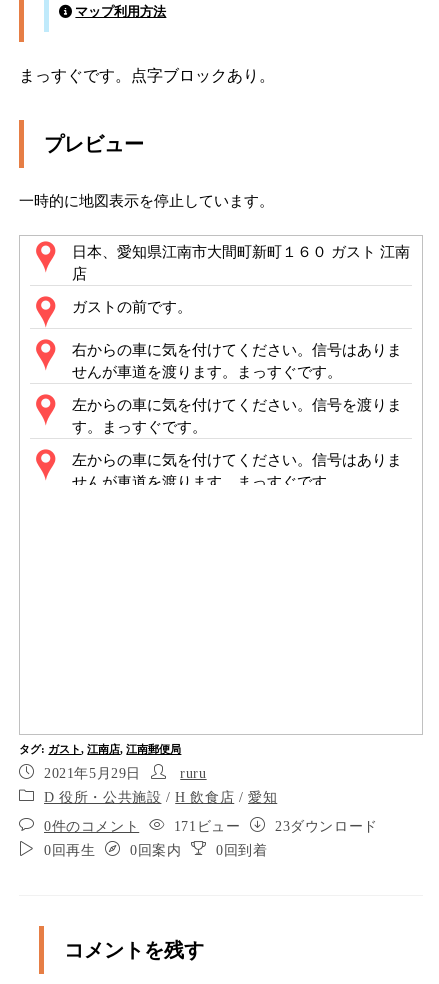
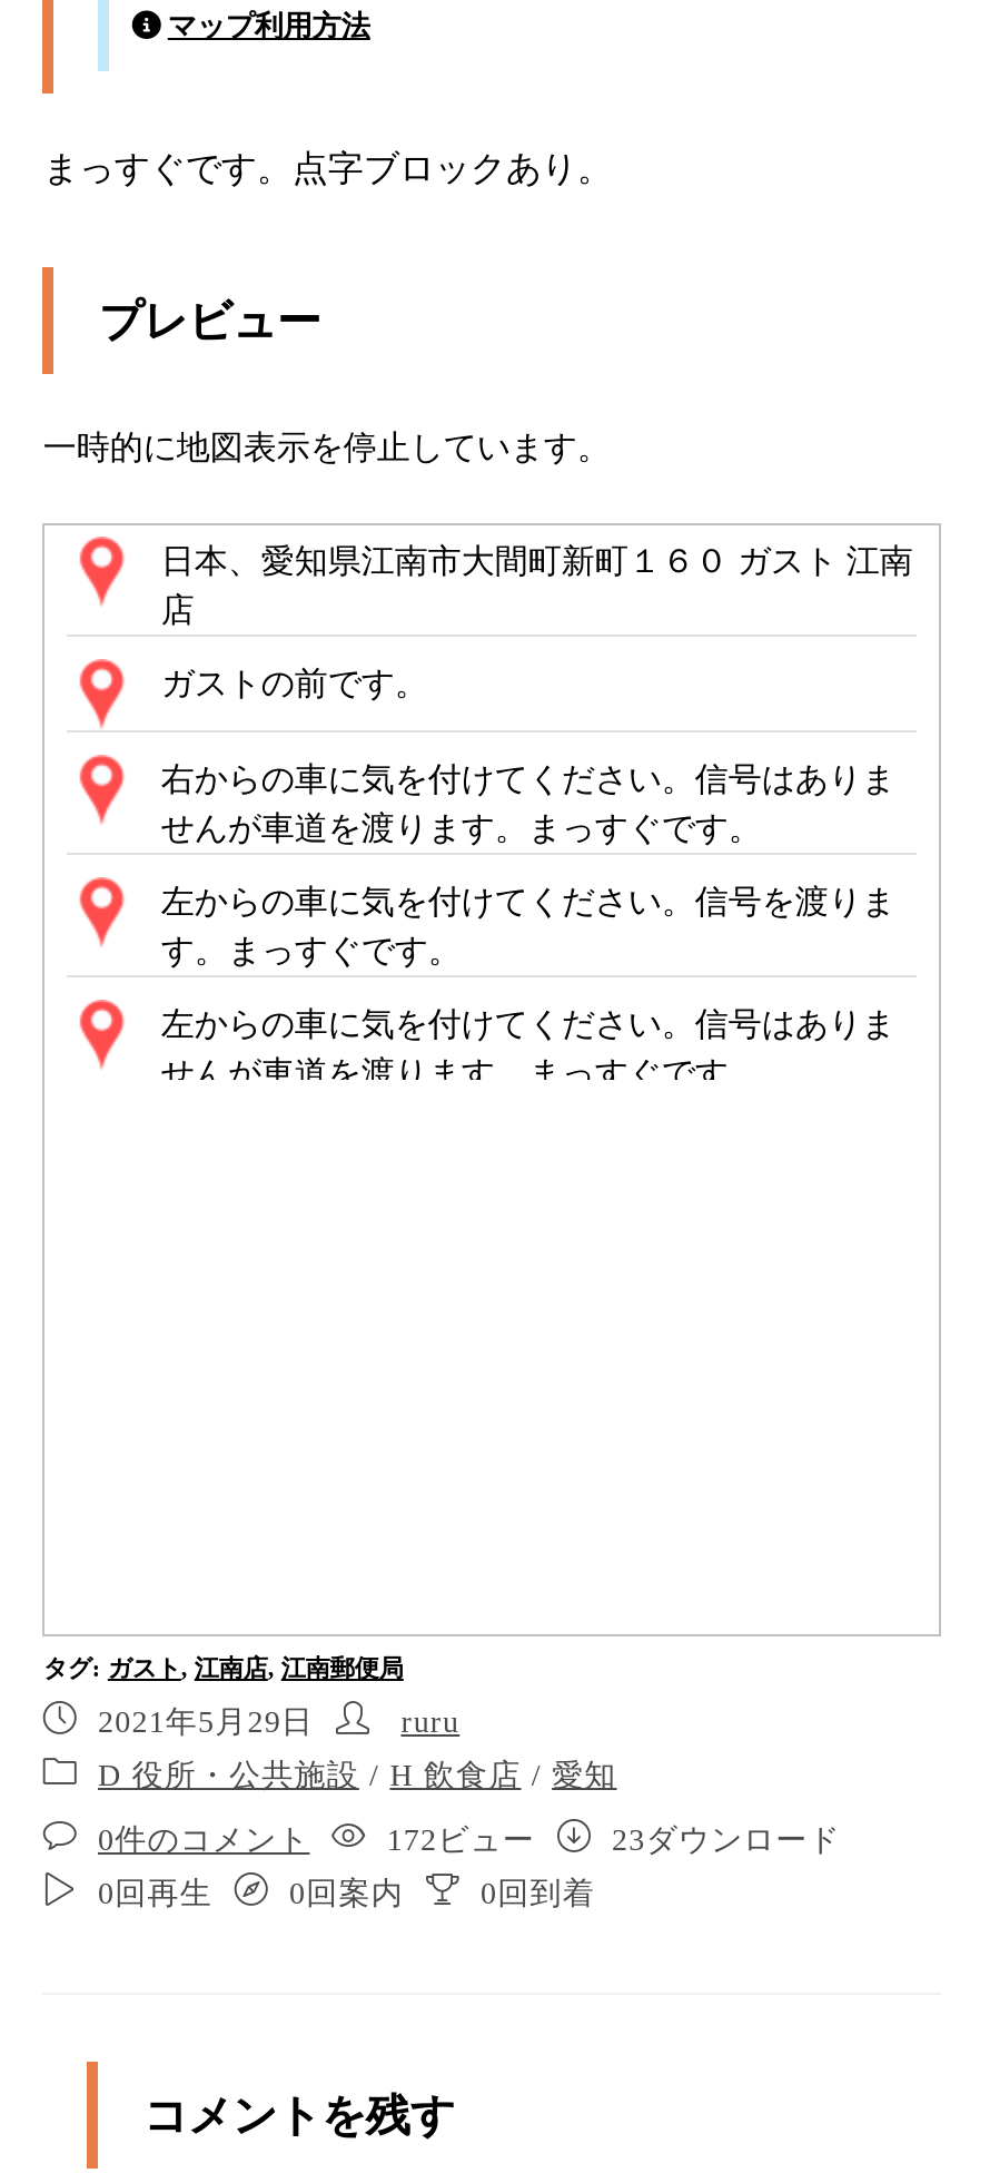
- 171ビュー
+ 172ビュー
